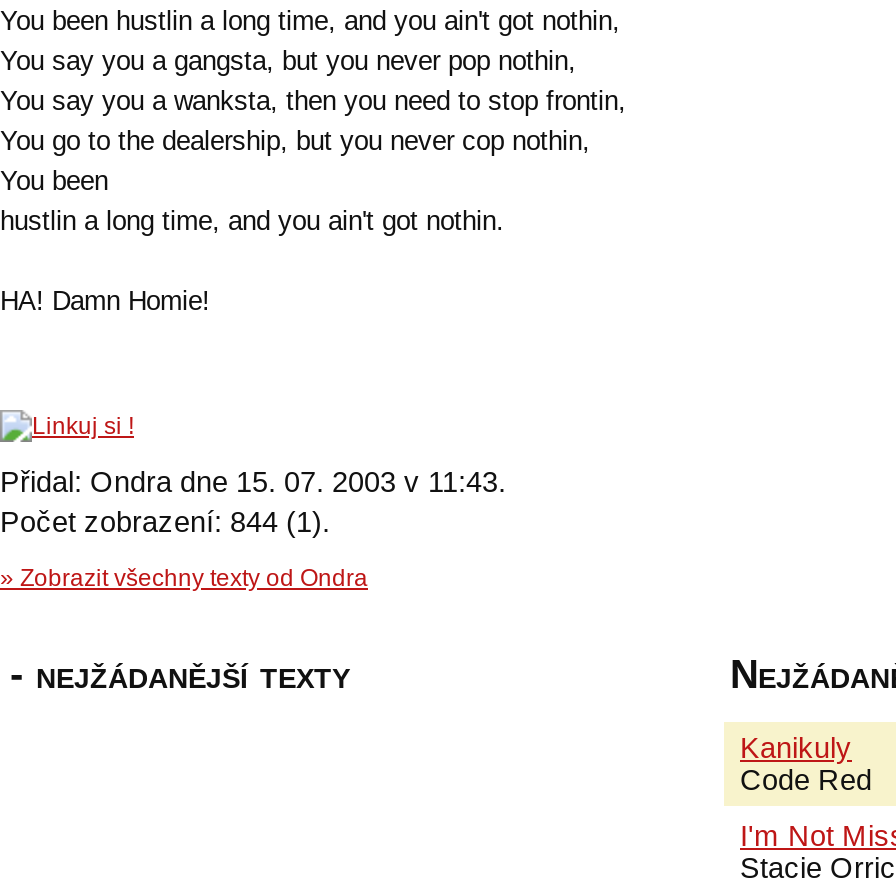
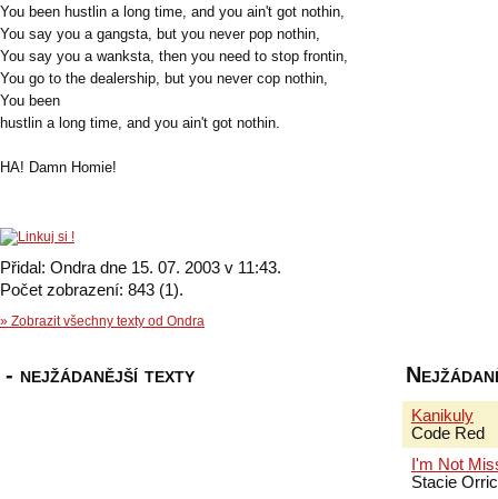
- Počet zobrazení: 844 (1).
+ Počet zobrazení: 843 (1).
